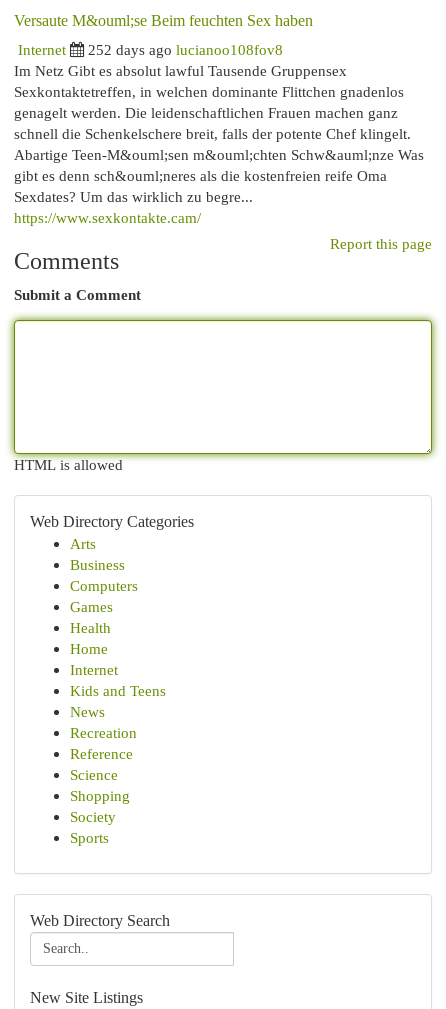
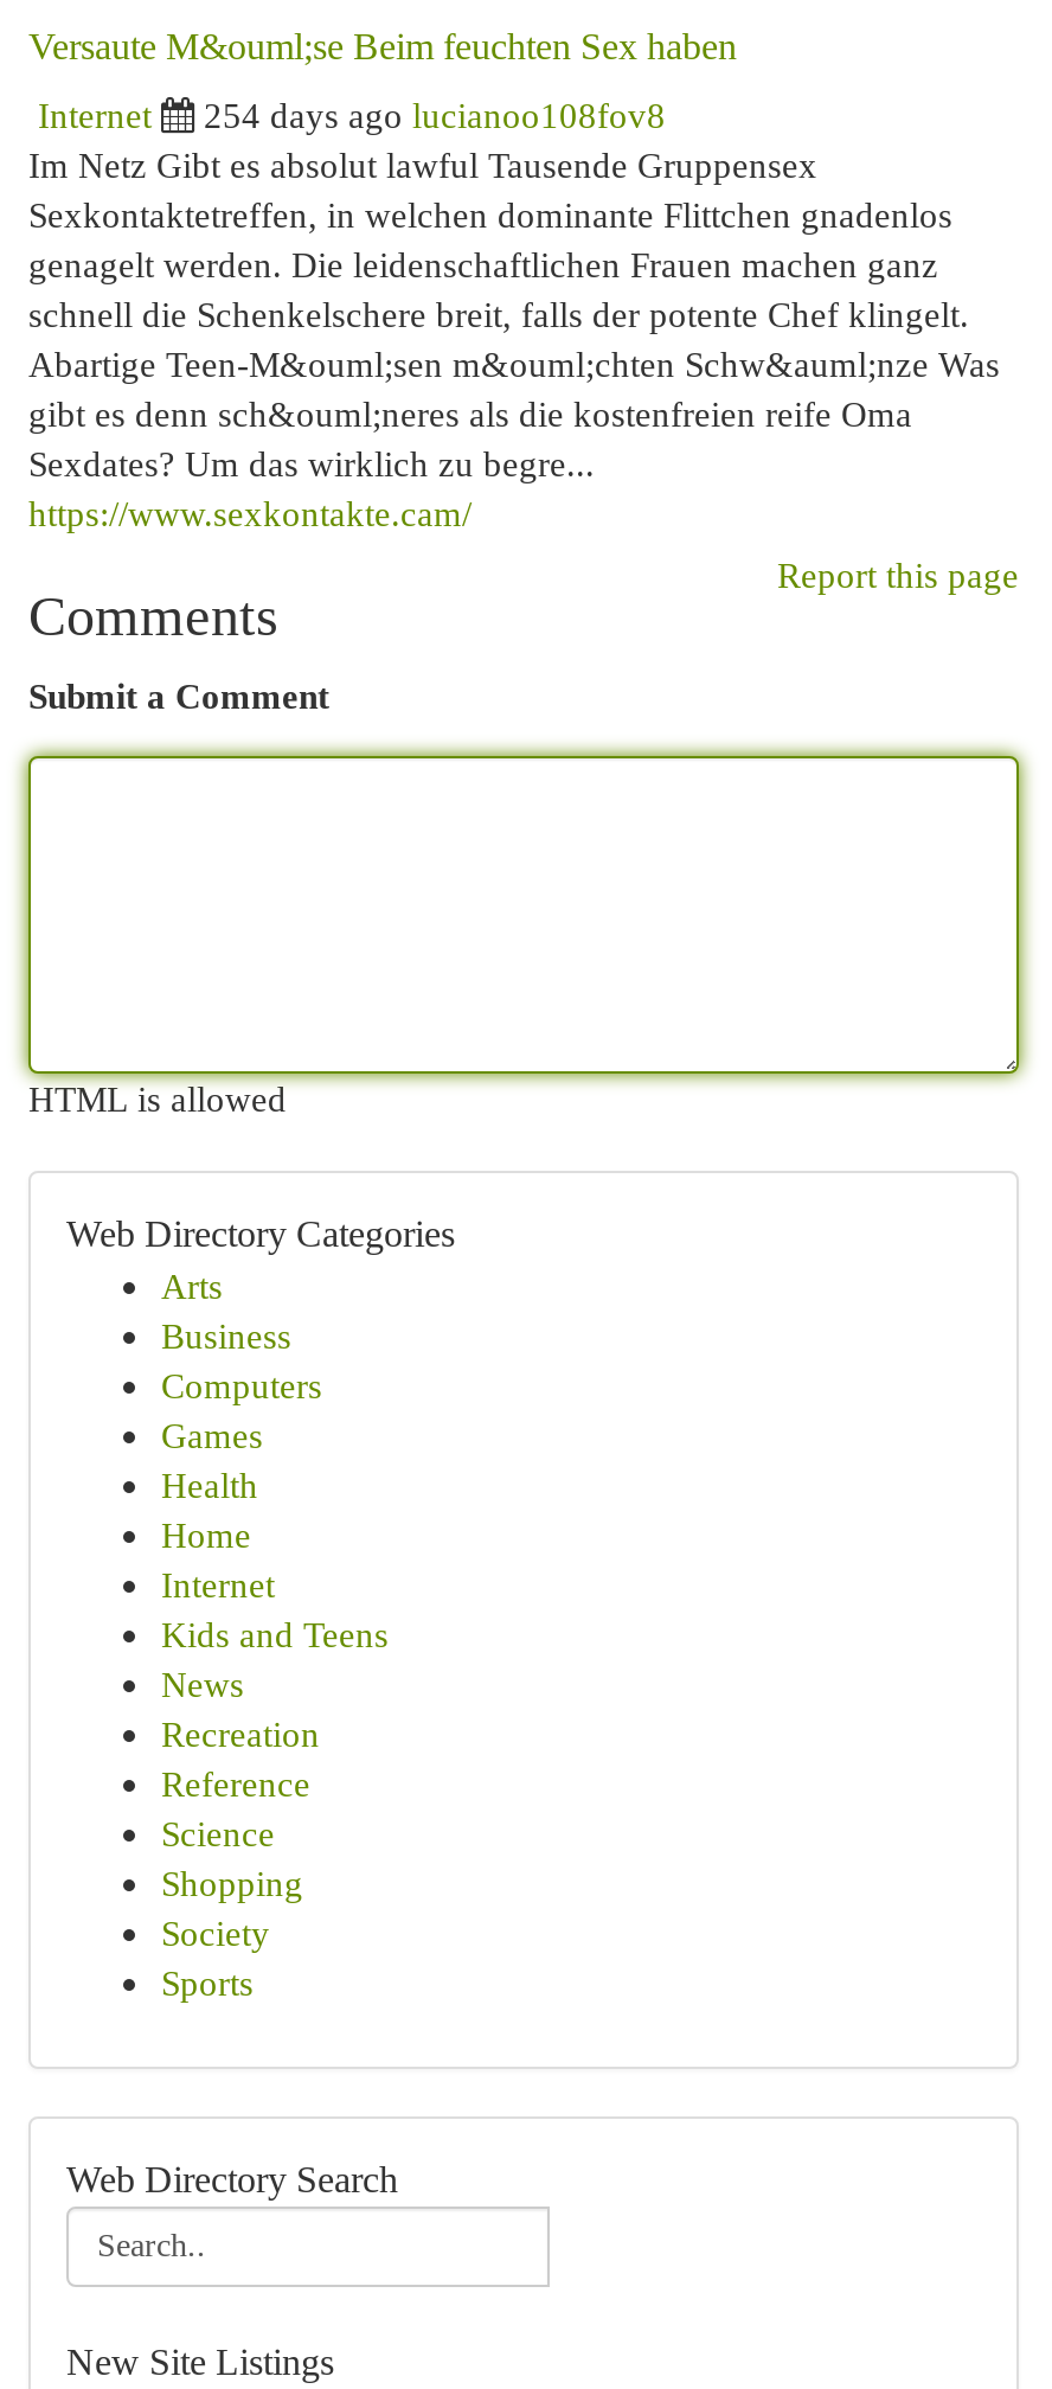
- 252 days ago lucianoo108fov8
+ 254 days ago lucianoo108fov8
